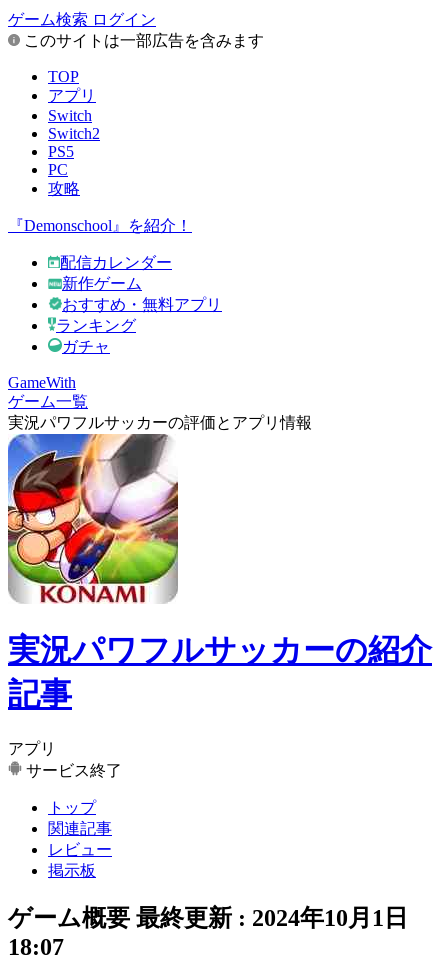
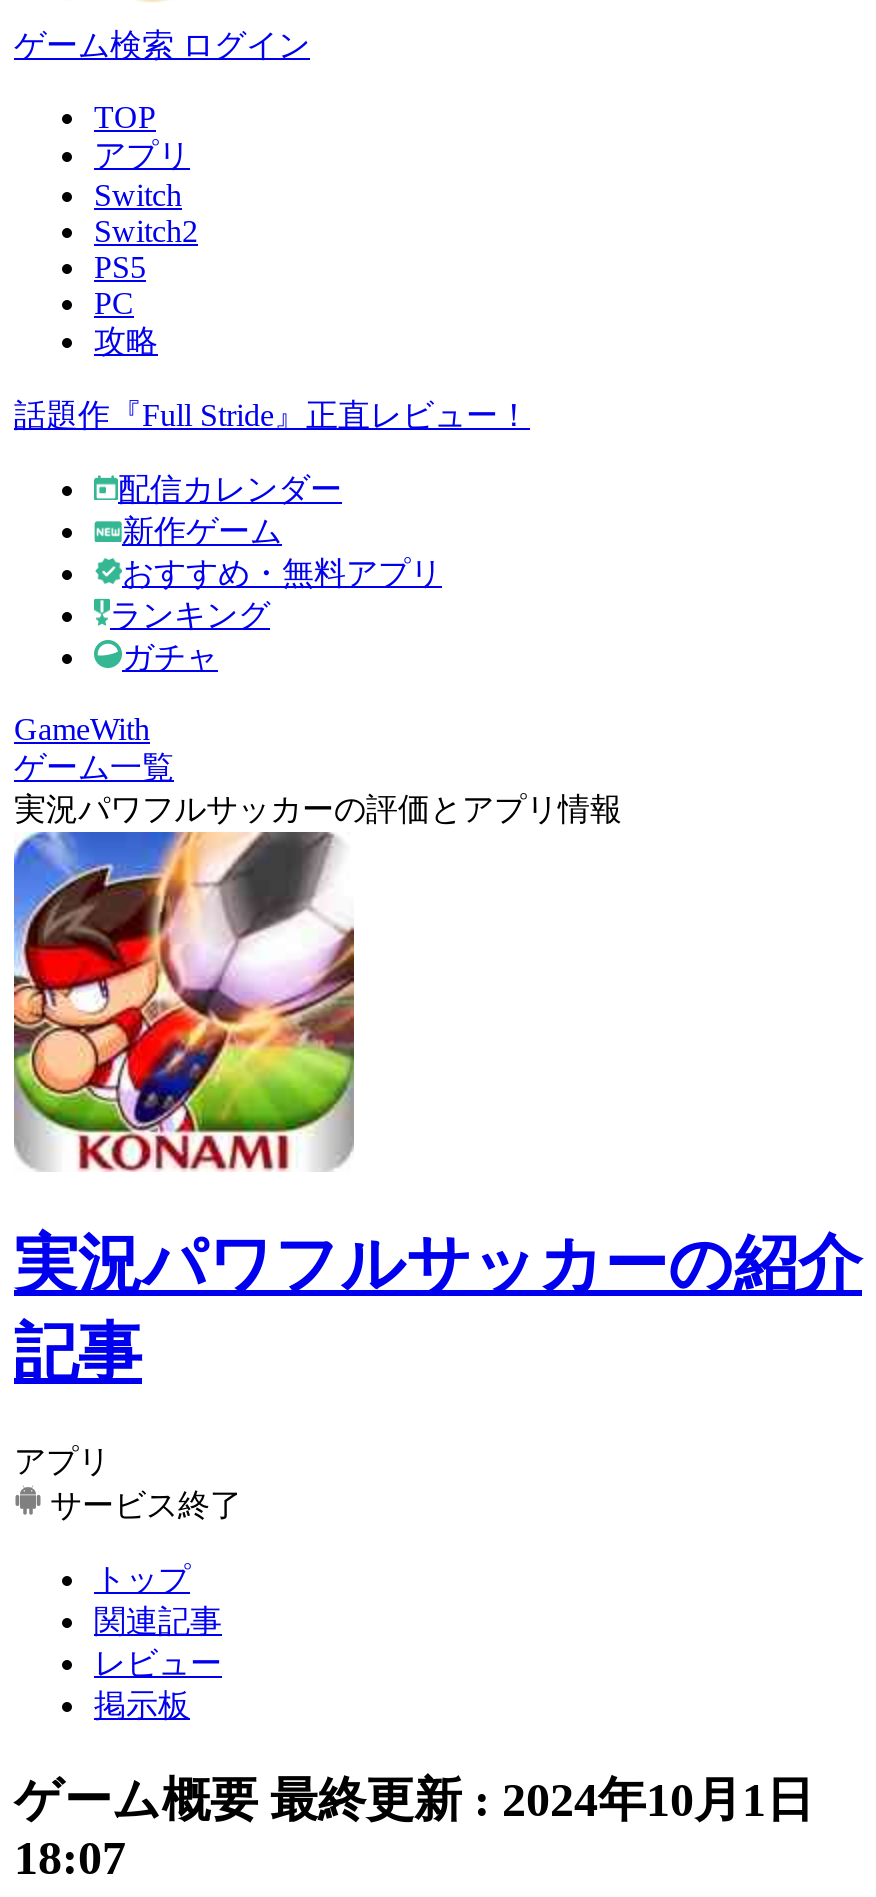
- このサイトは一部広告を含みます

- 『Demonschool』を紹介！
+ 話題作『Full Stride』正直レビュー！
